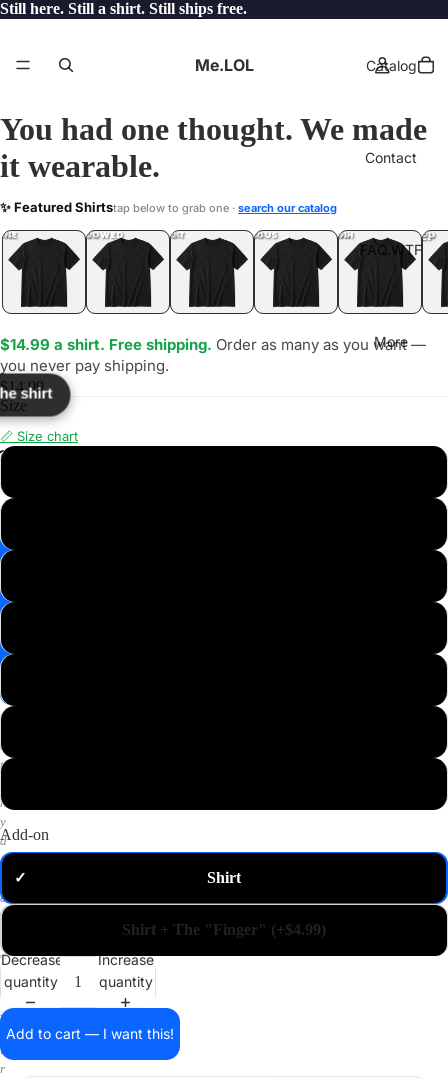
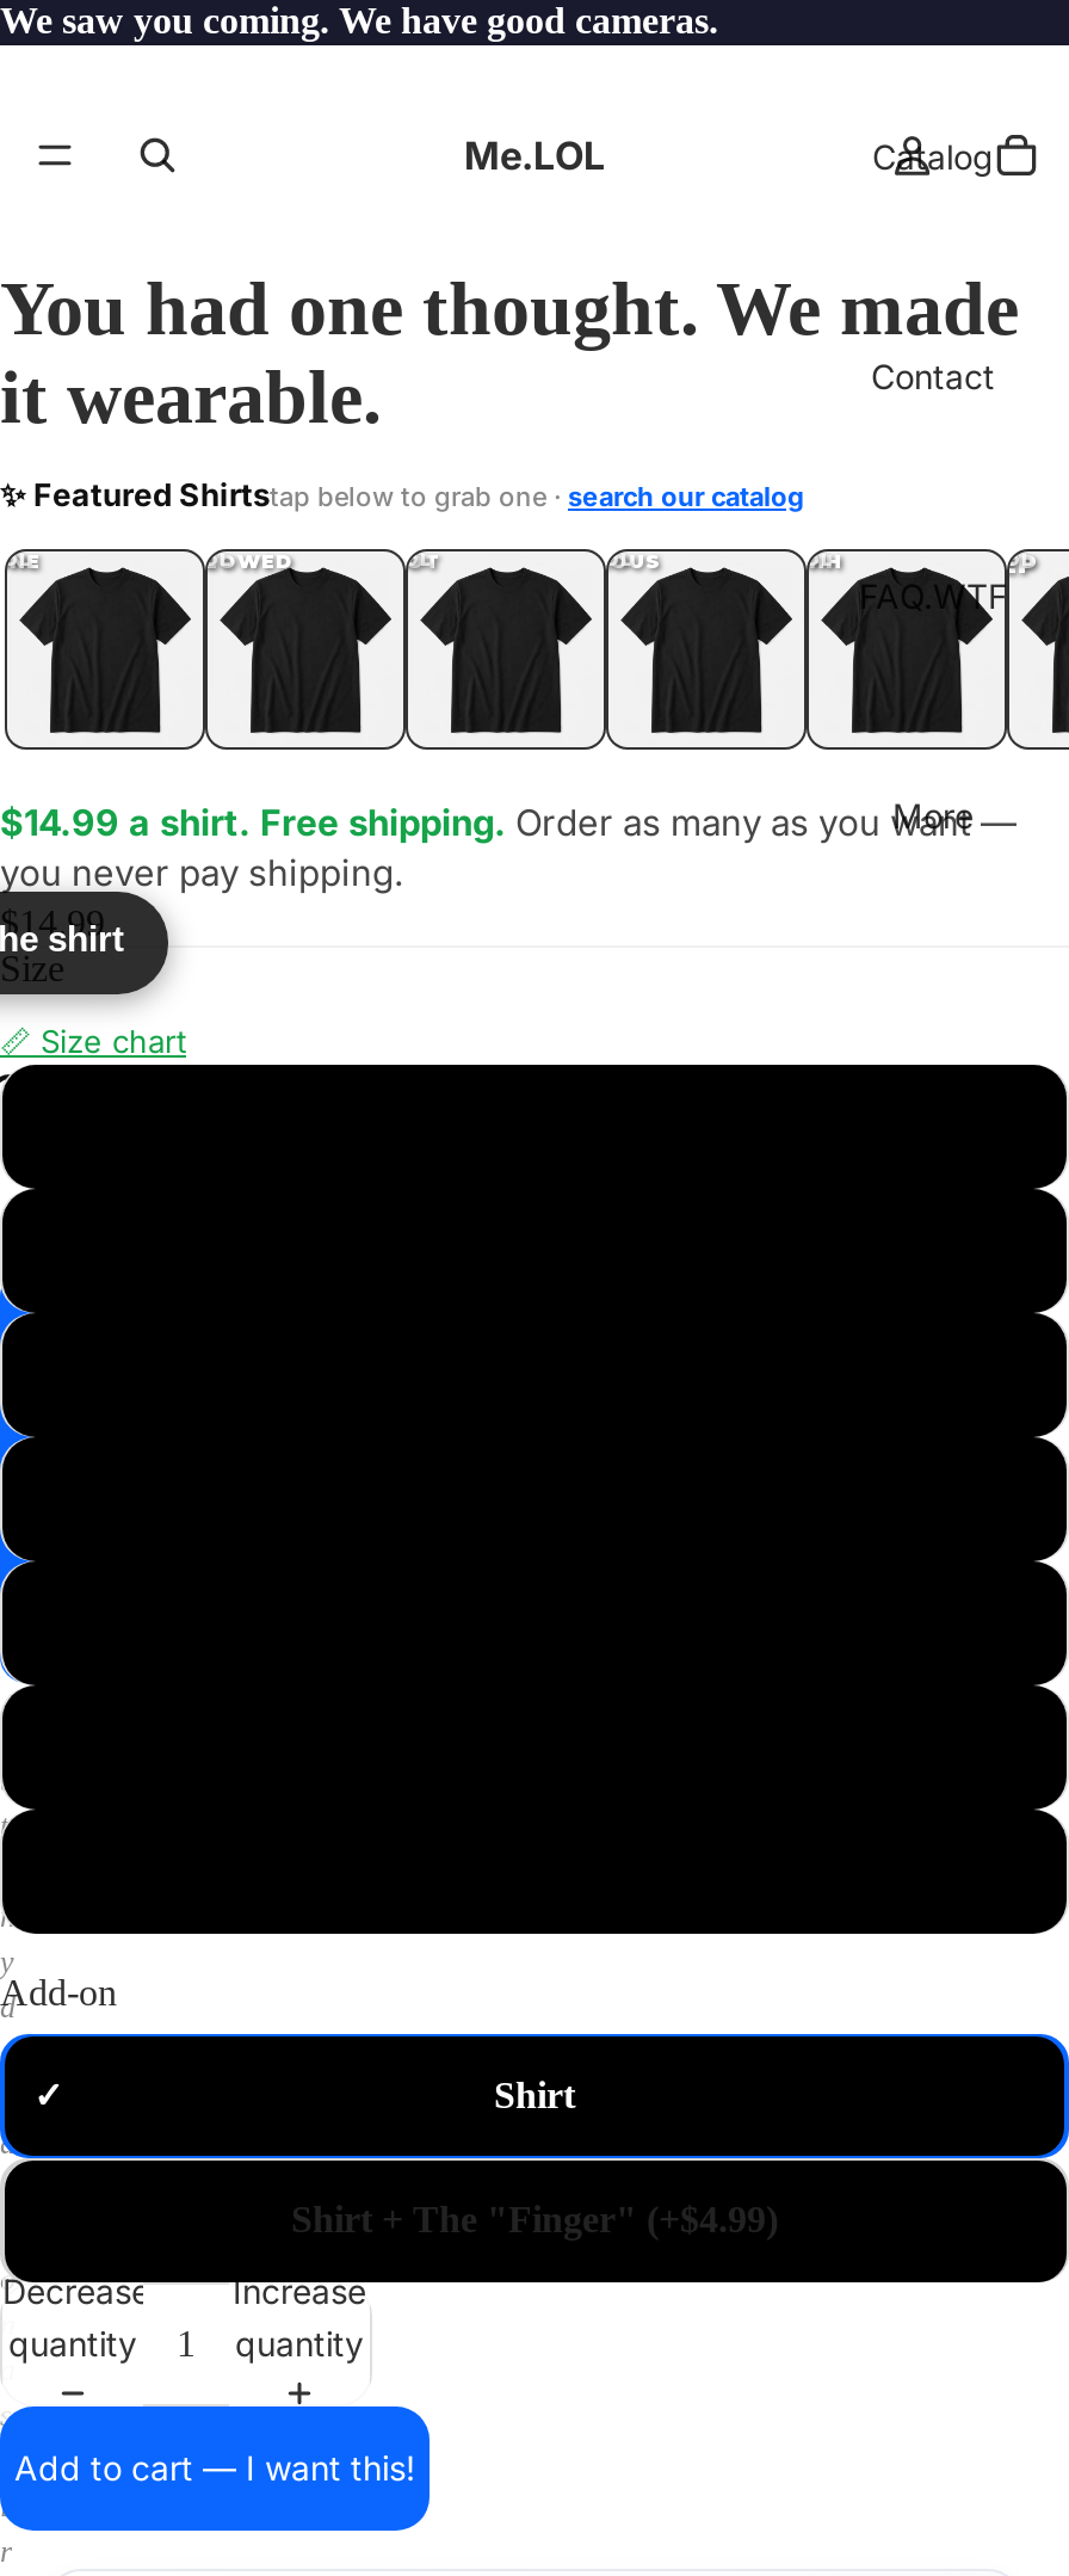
- Still here. Still a shirt. Still ships free.
+ We saw you coming. We have good cameras.
